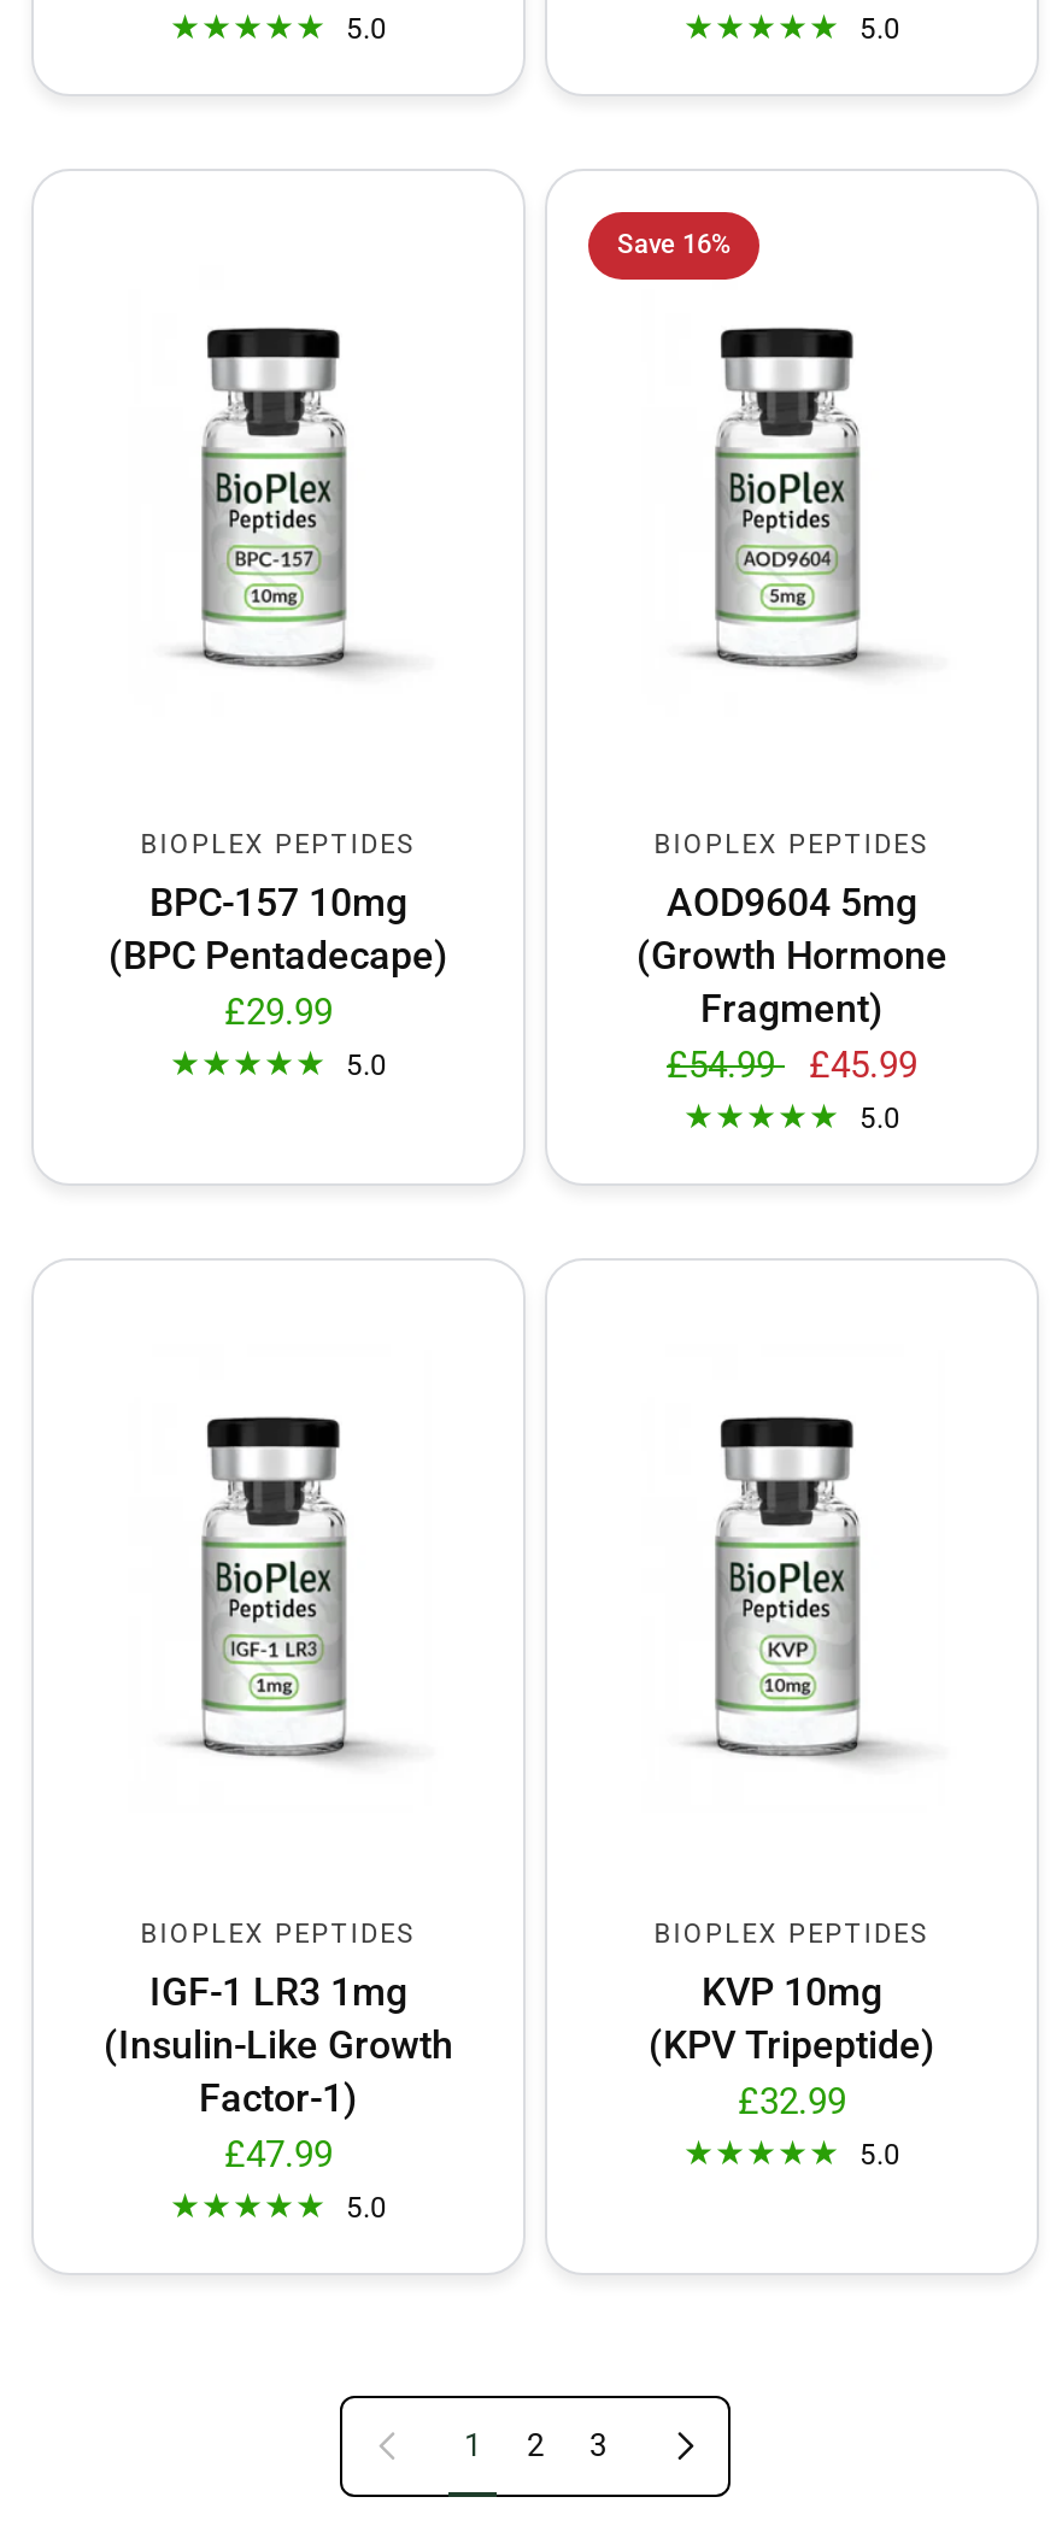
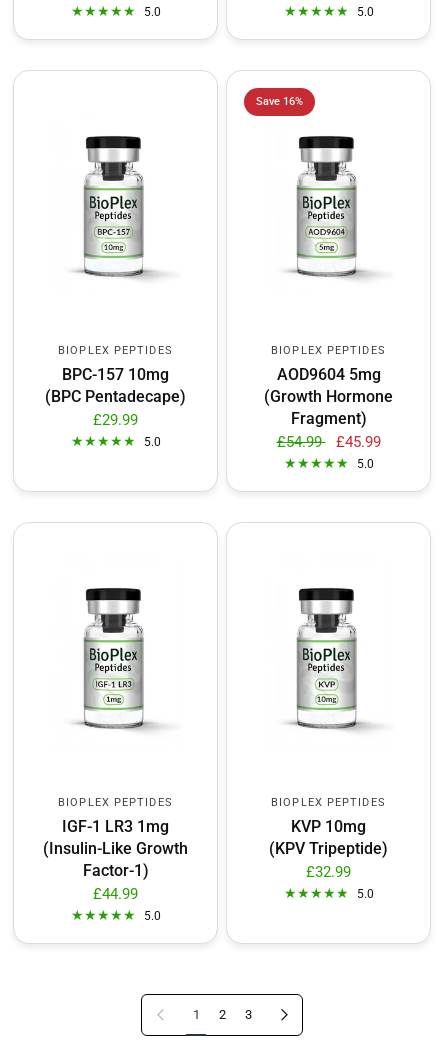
- £47.99
+ £44.99
